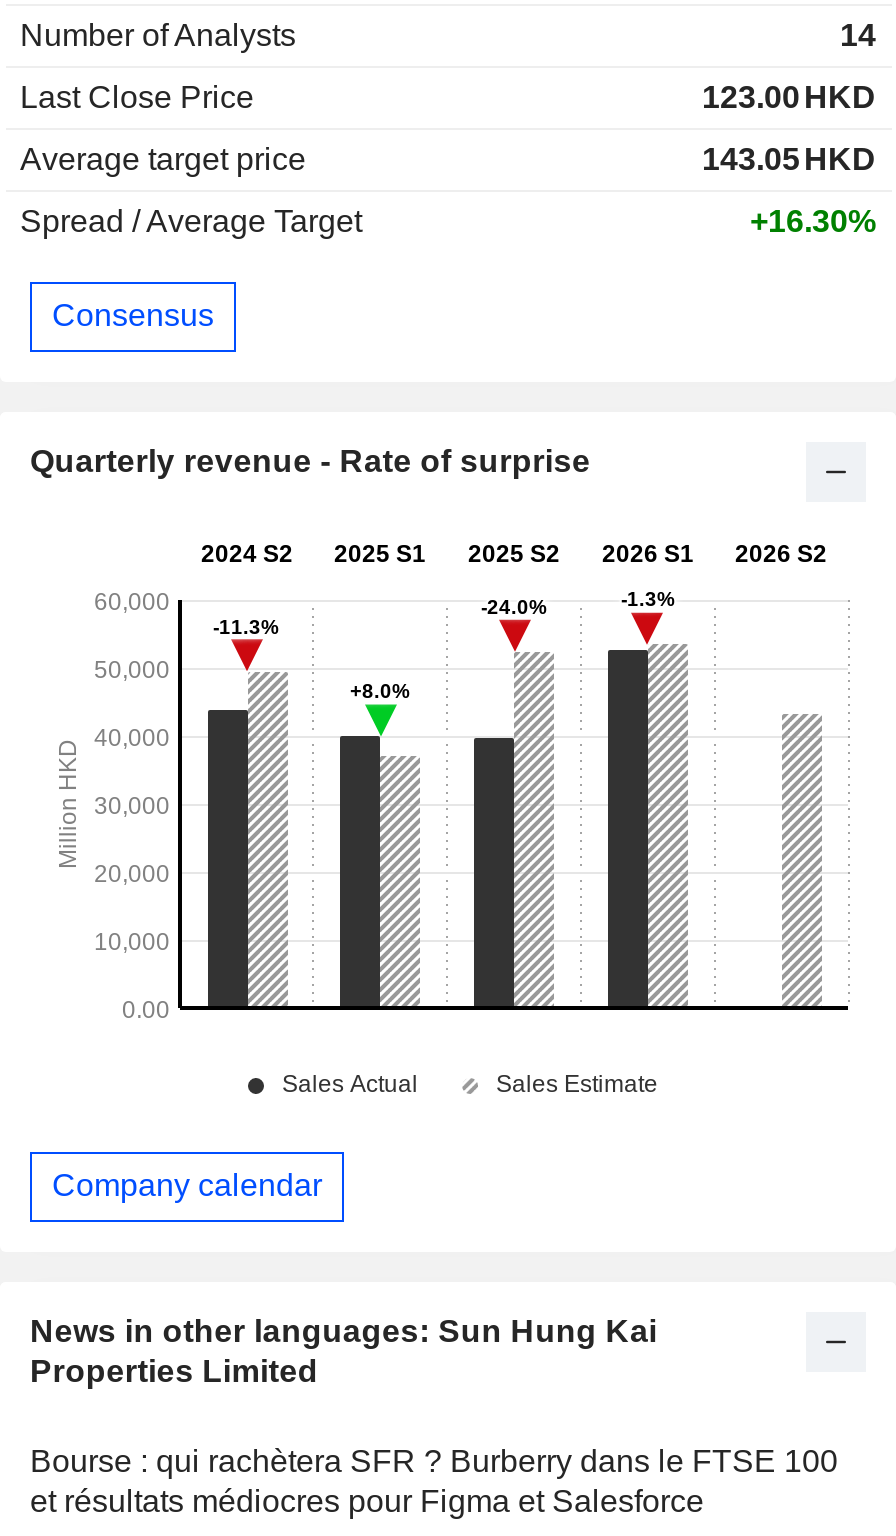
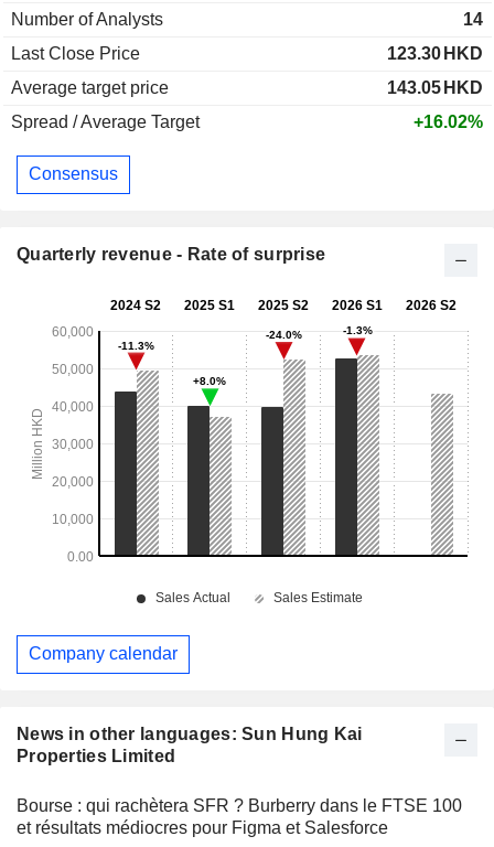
- 123.00 HKD
+ 123.30 HKD

- +16.30%
+ +16.02%
